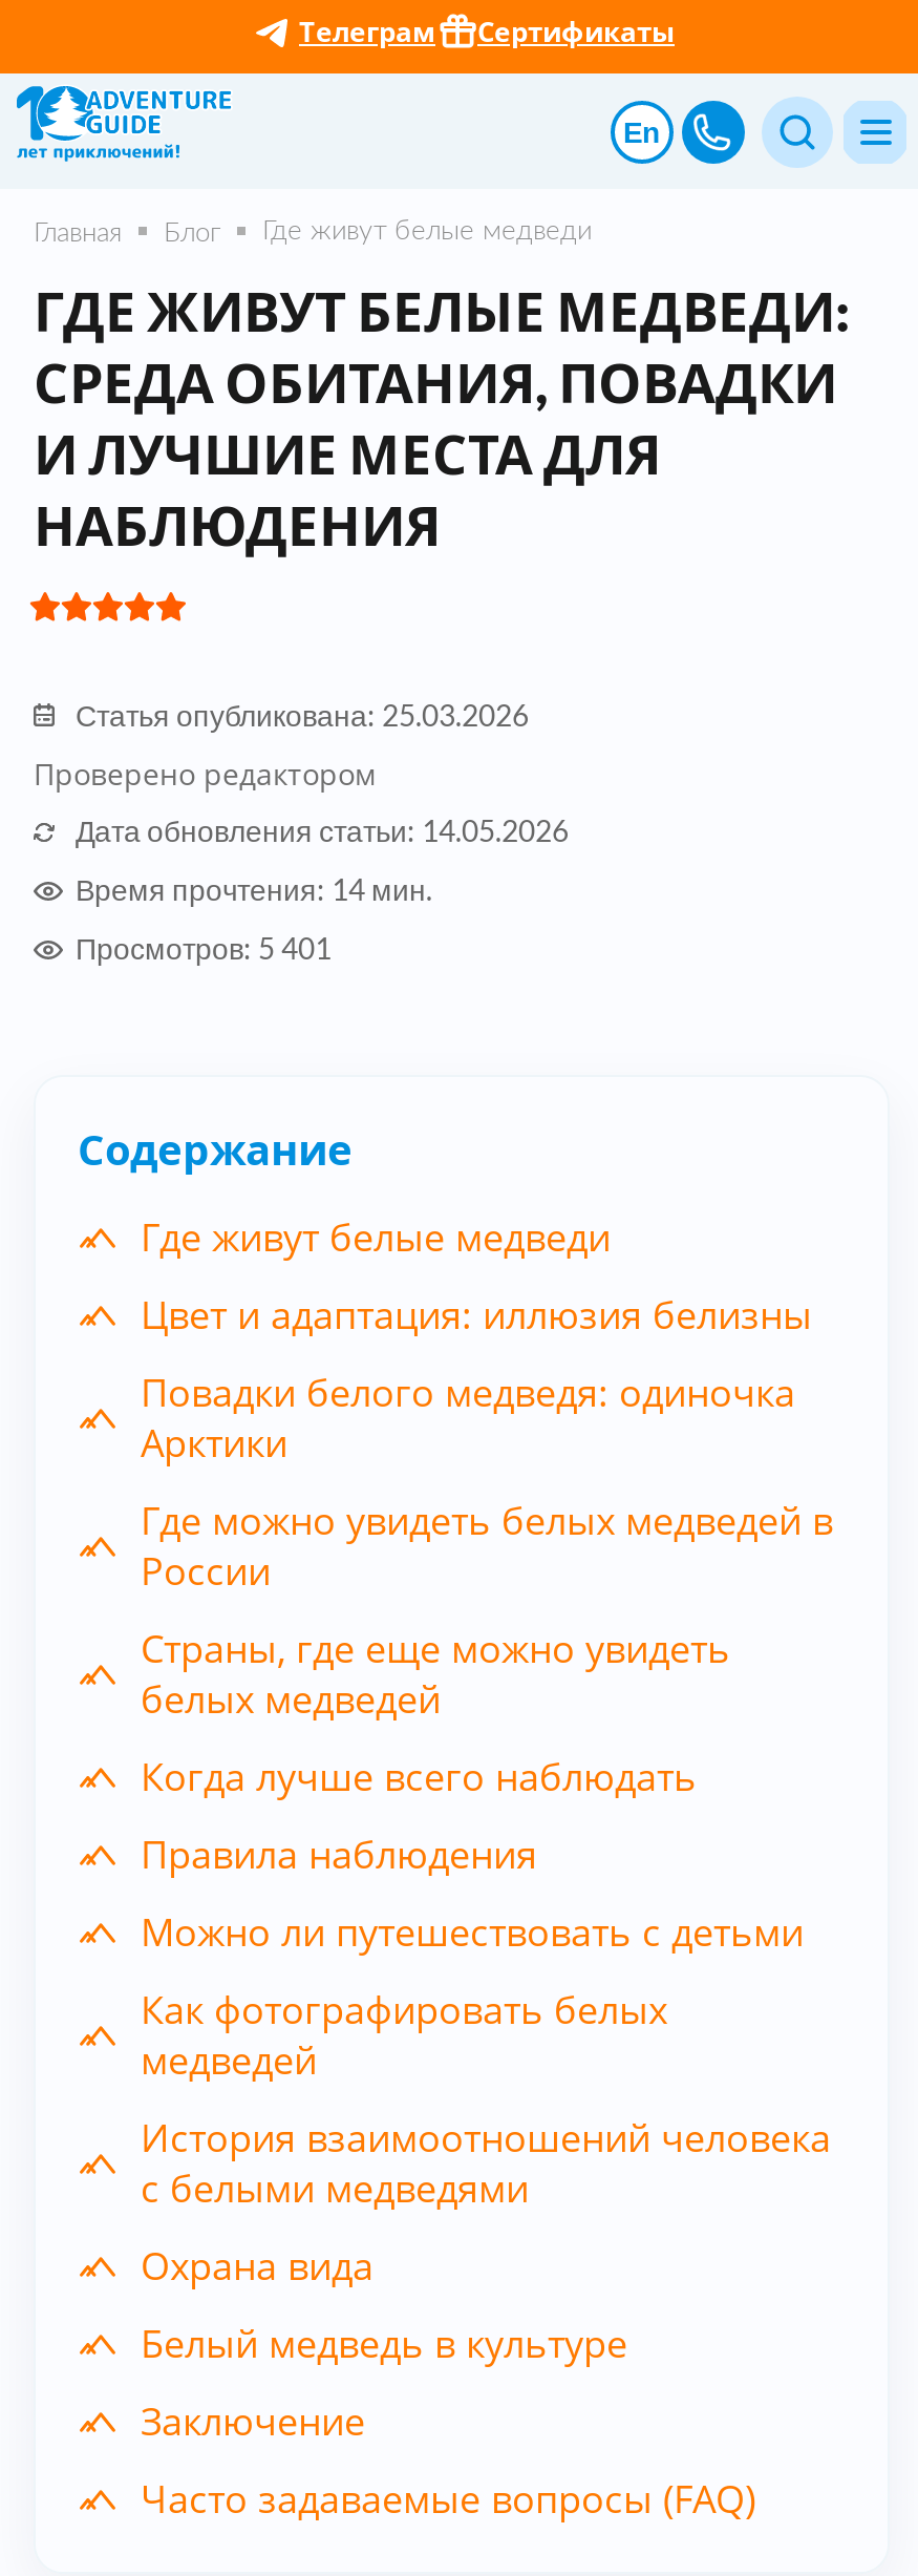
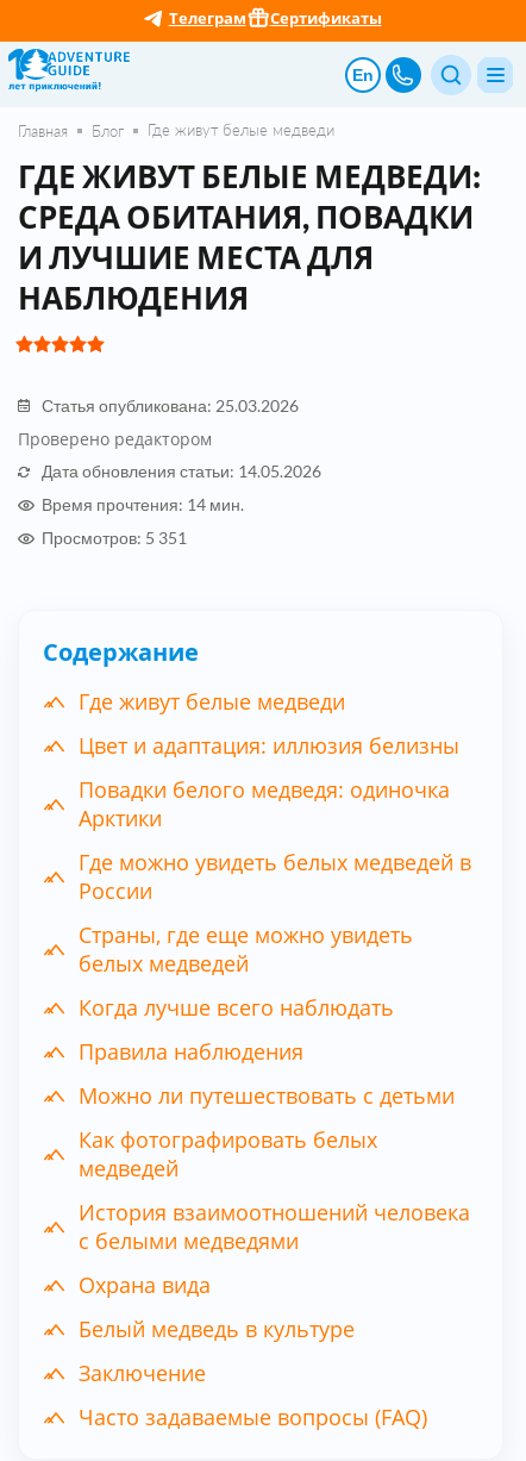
- Просмотров: 5 401
+ Просмотров: 5 351
